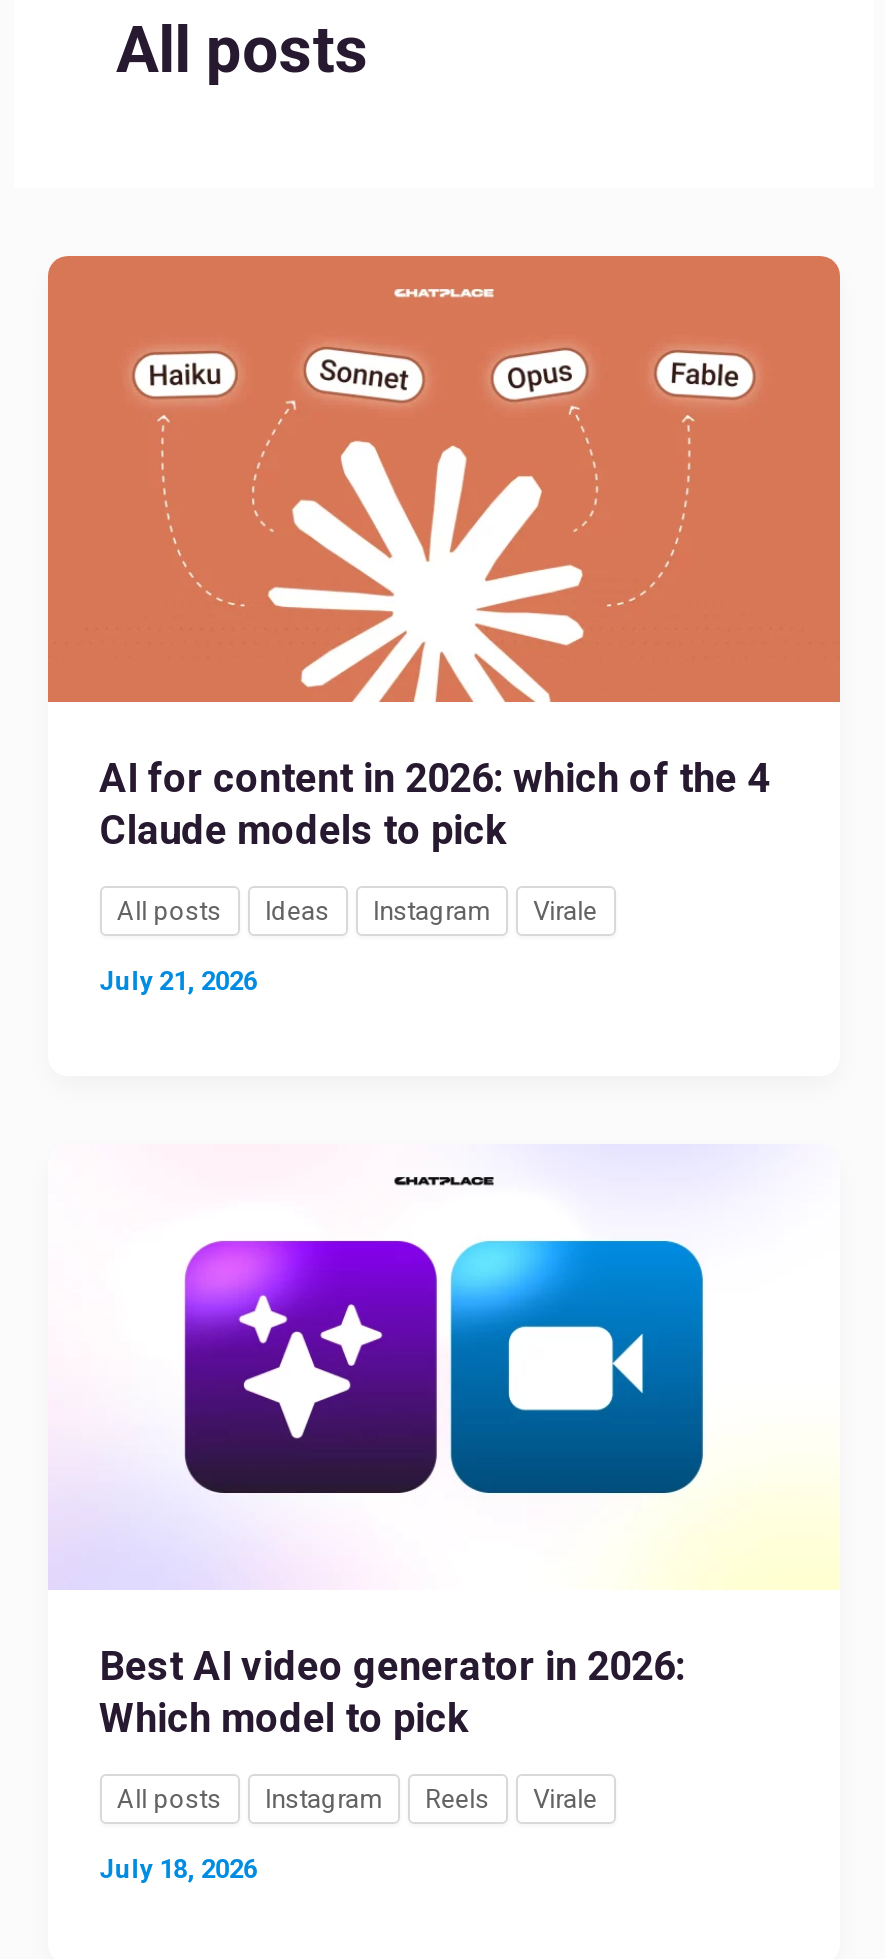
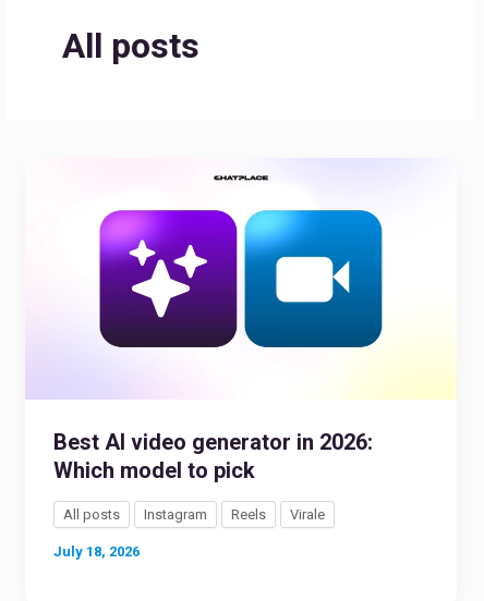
- [image]
- AI for content in 2026: which of the 4
- Claude models to pick
- All posts
- Ideas
- Instagram
- Virale
- July 21, 2026
